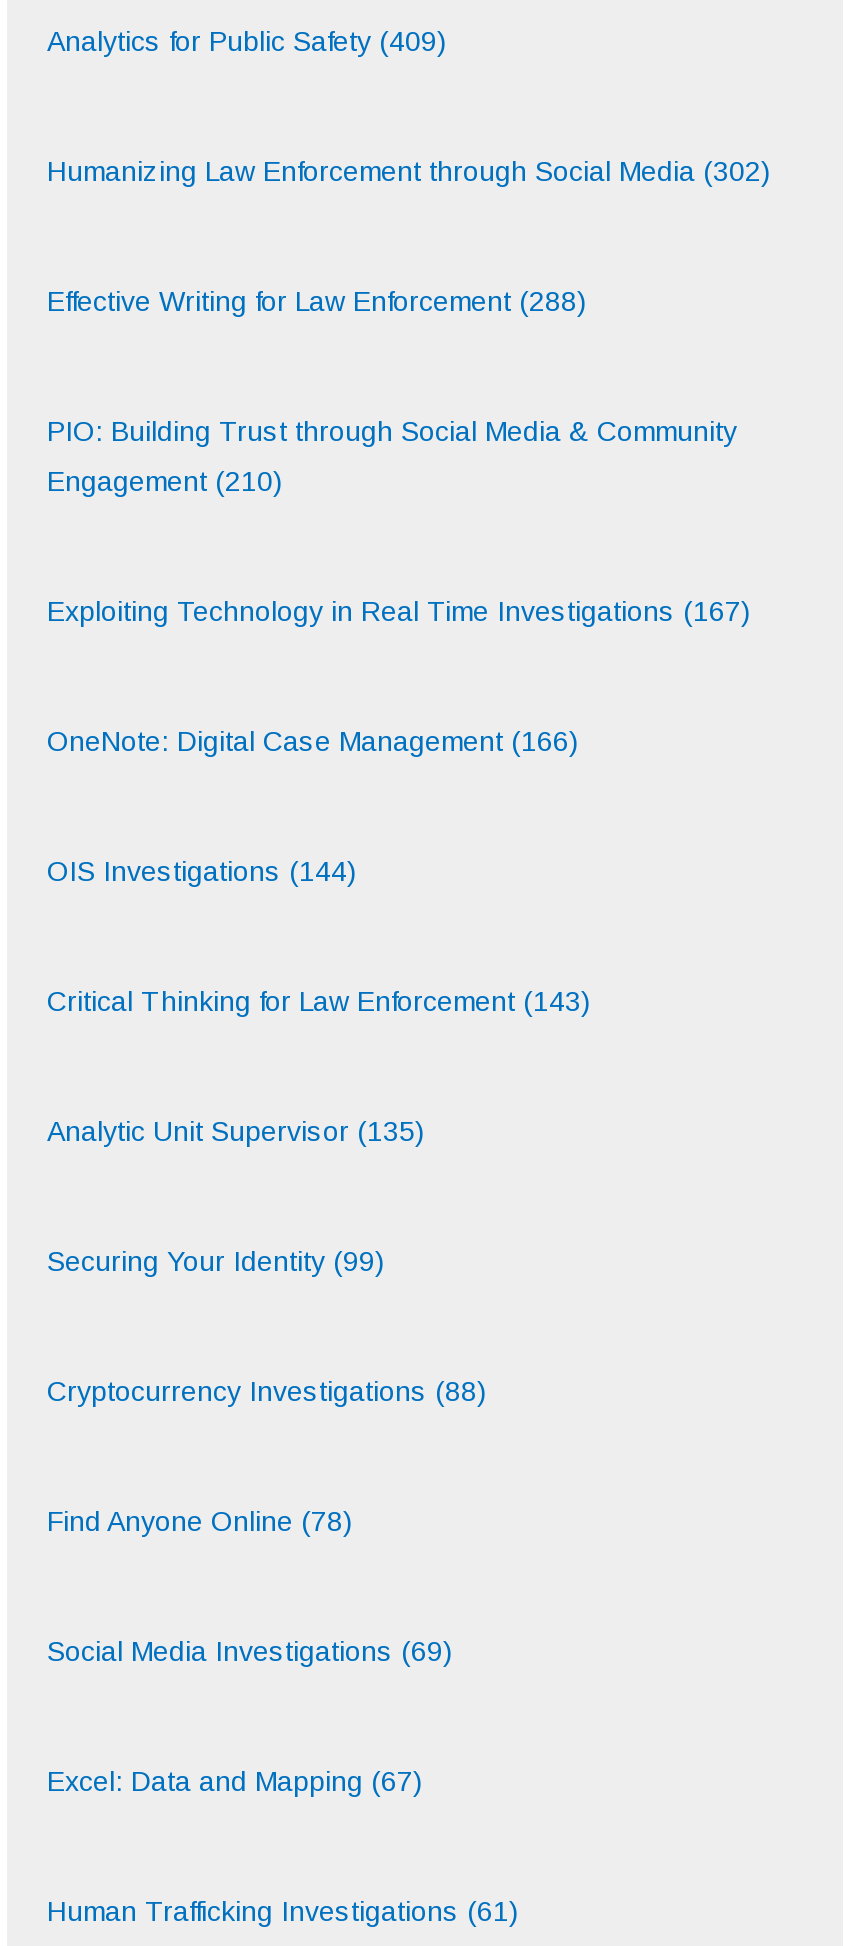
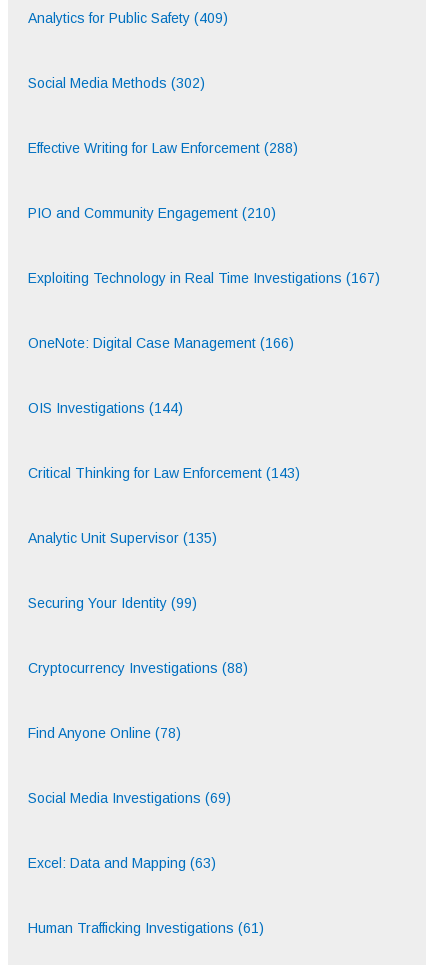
- Humanizing Law Enforcement through Social Media (302)
+ Social Media Methods (302)

- PIO: Building Trust through Social Media & Community
- Engagement (210)
+ PIO and Community Engagement (210)

- Excel: Data and Mapping (67)
+ Excel: Data and Mapping (63)
